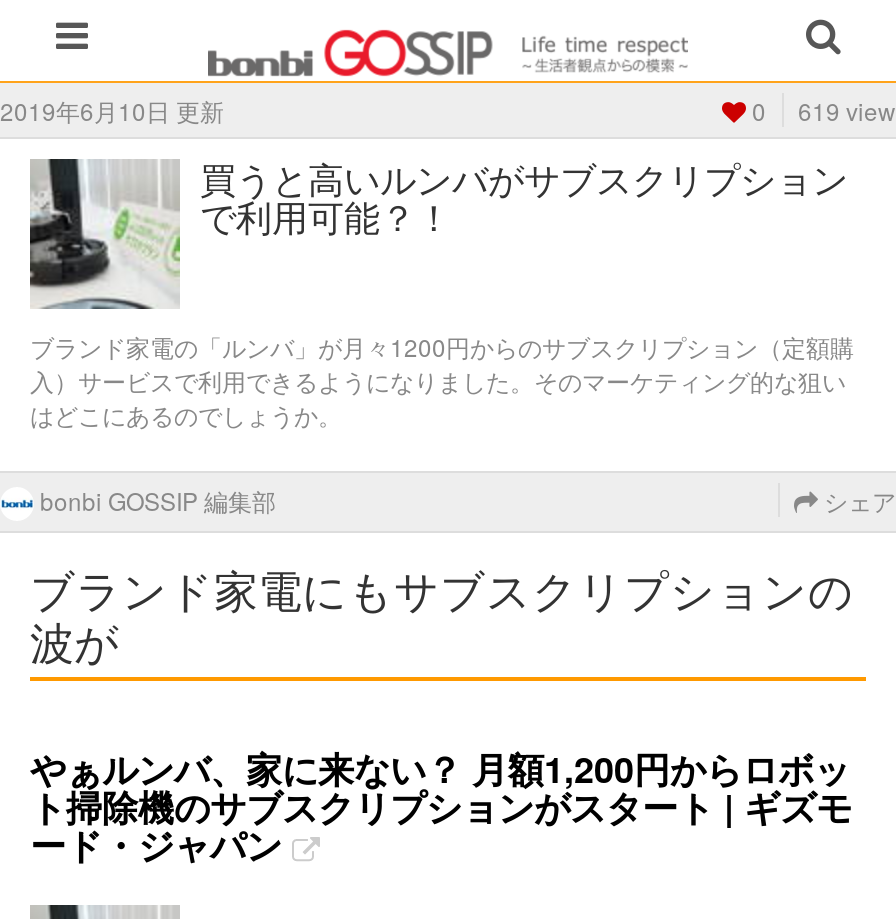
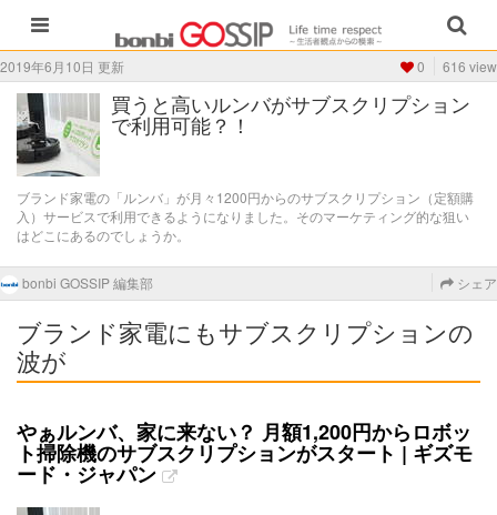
- 0 619 view
+ 0 616 view
